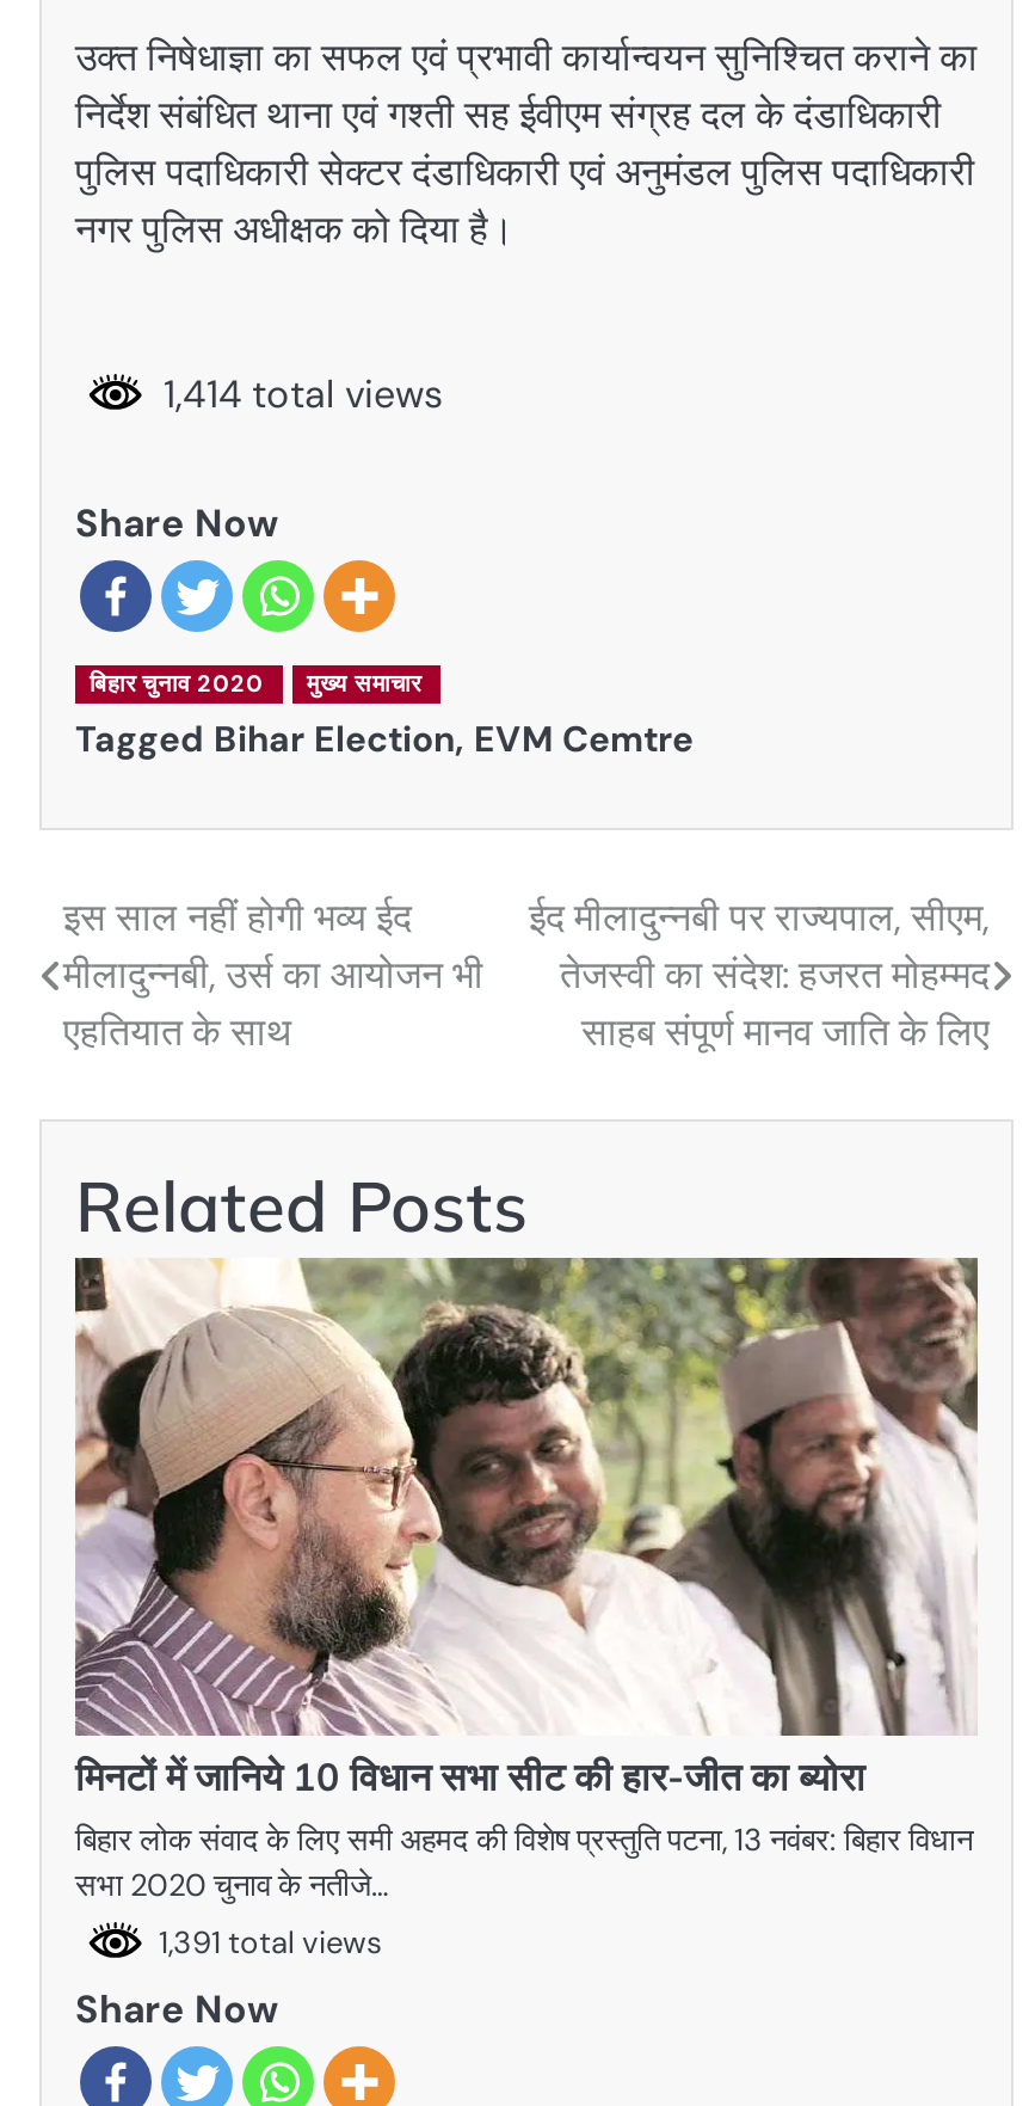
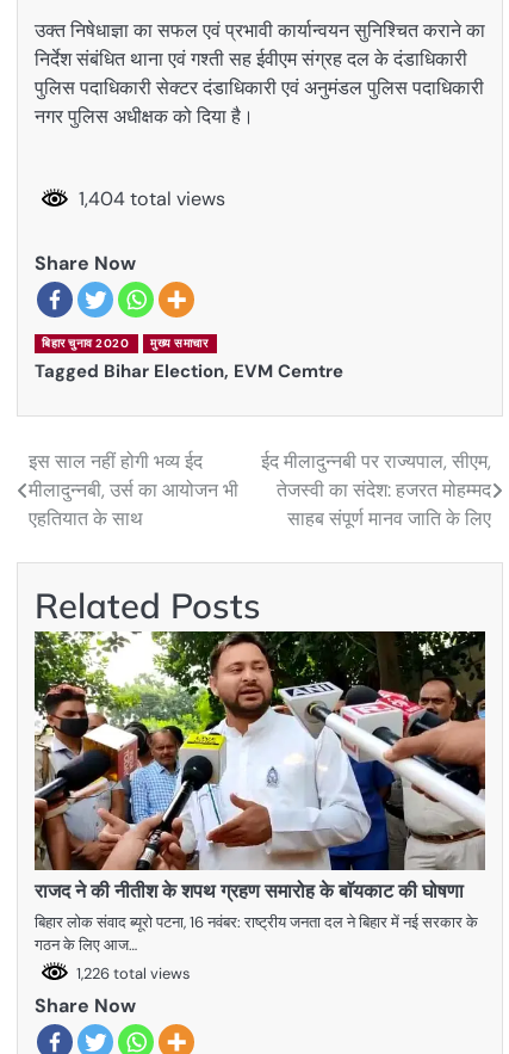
- 1,414 total views
+ 1,404 total views

- [image]
- मिनटों में जानिये 10 विधान सभा सीट की हार-जीत का ब्योरा
- बिहार लोक संवाद के लिए समी अहमद की विशेष प्रस्तुति पटना, 13 नवंबर: बिहार विधान
- सभा 2020 चुनाव के नतीजे…
- 1,391 total views
+ [image]
+ राजद ने की नीतीश के शपथ ग्रहण समारोह के बाॅयकाट की घोषणा
+ बिहार लोक संवाद ब्यूरो पटना, 16 नवंबर: राष्ट्रीय जनता दल ने बिहार में नई सरकार के
+ गठन के लिए आज…
+ 1,226 total views
